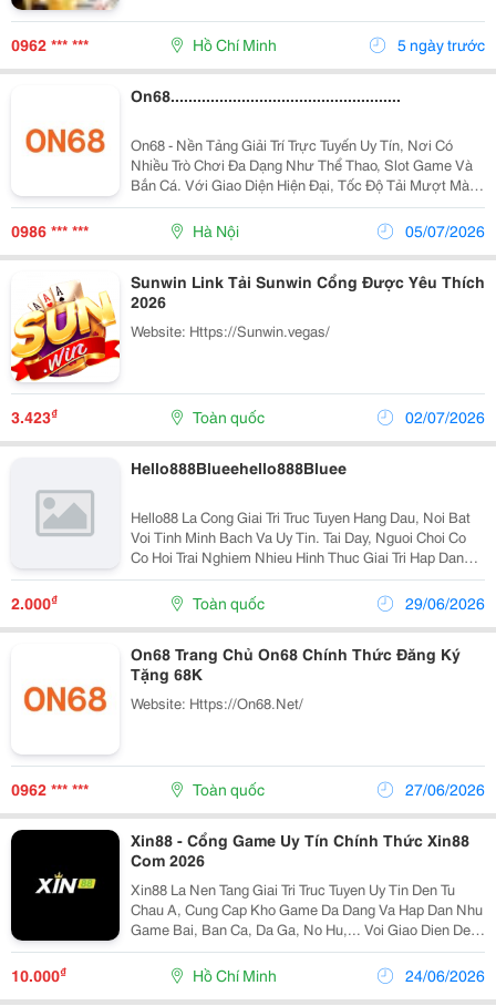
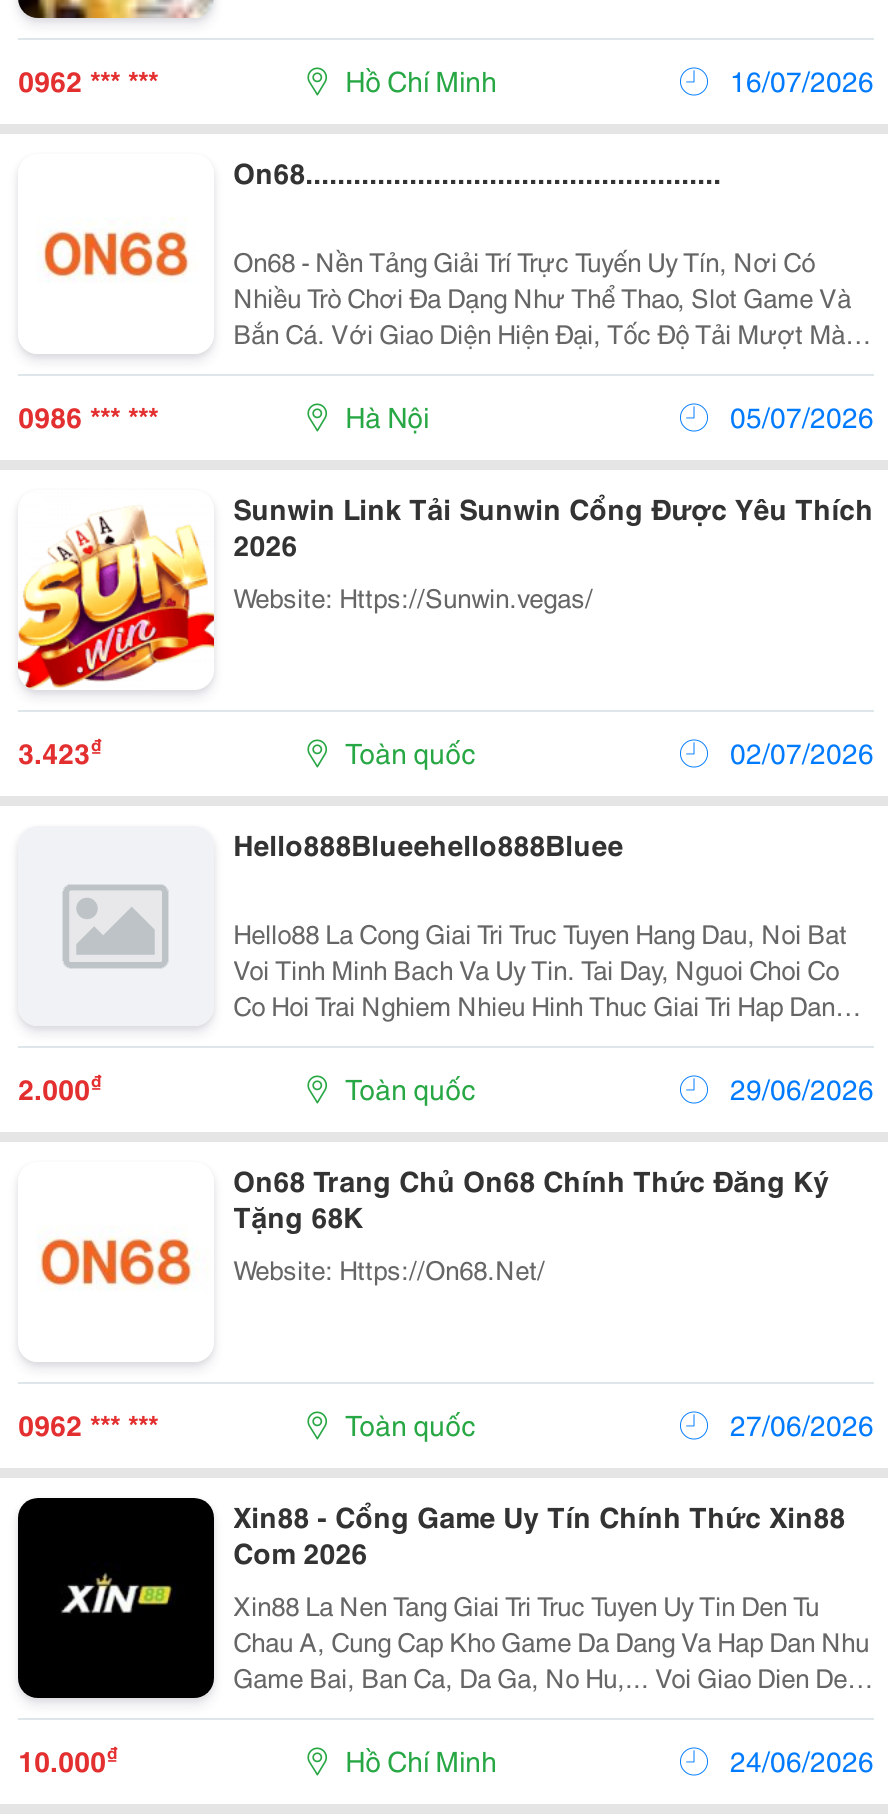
- 5 ngày trước
+ 16/07/2026
